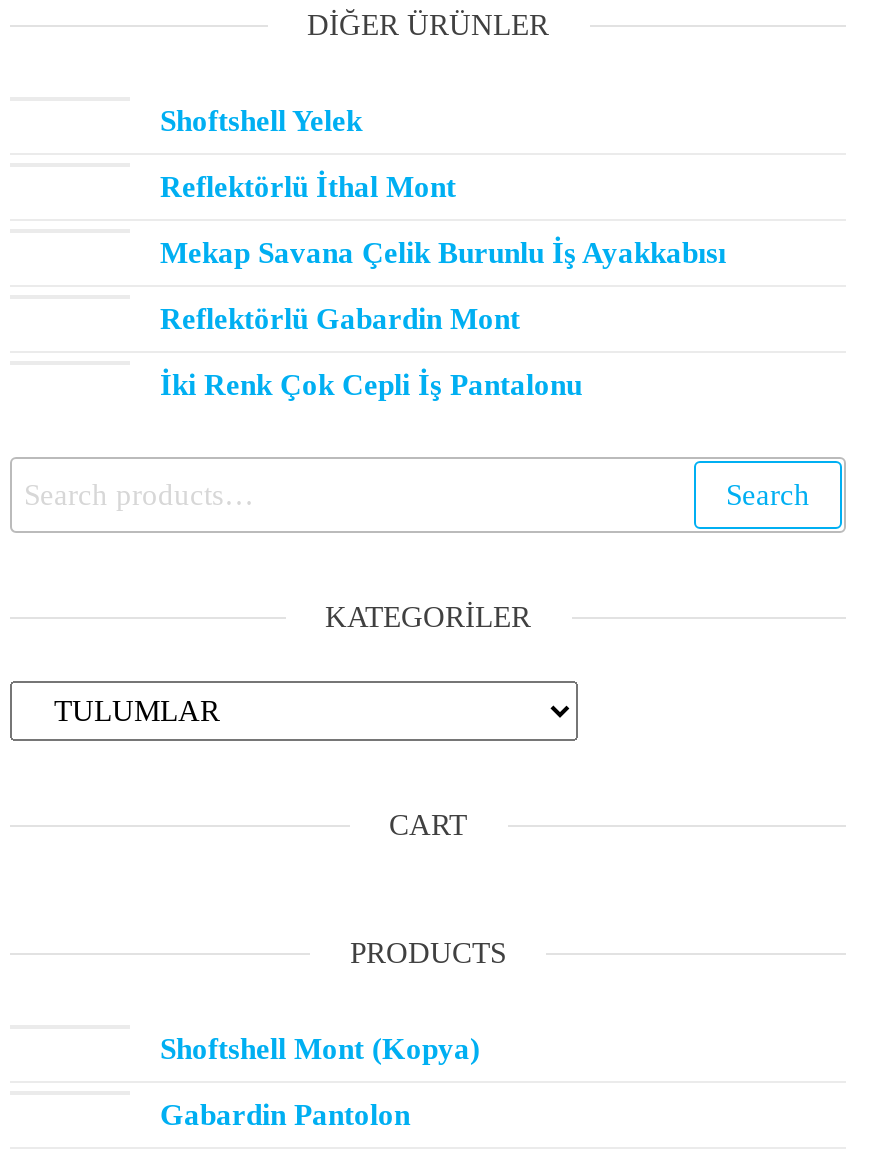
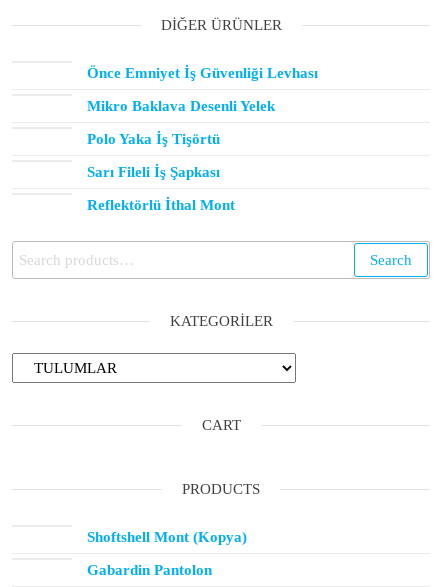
- Shoftshell Yelek
+ Önce Emniyet İş Güvenliği Levhası
+ Mikro Baklava Desenli Yelek
+ Polo Yaka İş Tişörtü
+ Sarı Fileli İş Şapkası

moved down: Reflektörlü İthal Mont

- Mekap Savana Çelik Burunlu İş Ayakkabısı
- Reflektörlü Gabardin Mont
- İki Renk Çok Cepli İş Pantalonu
